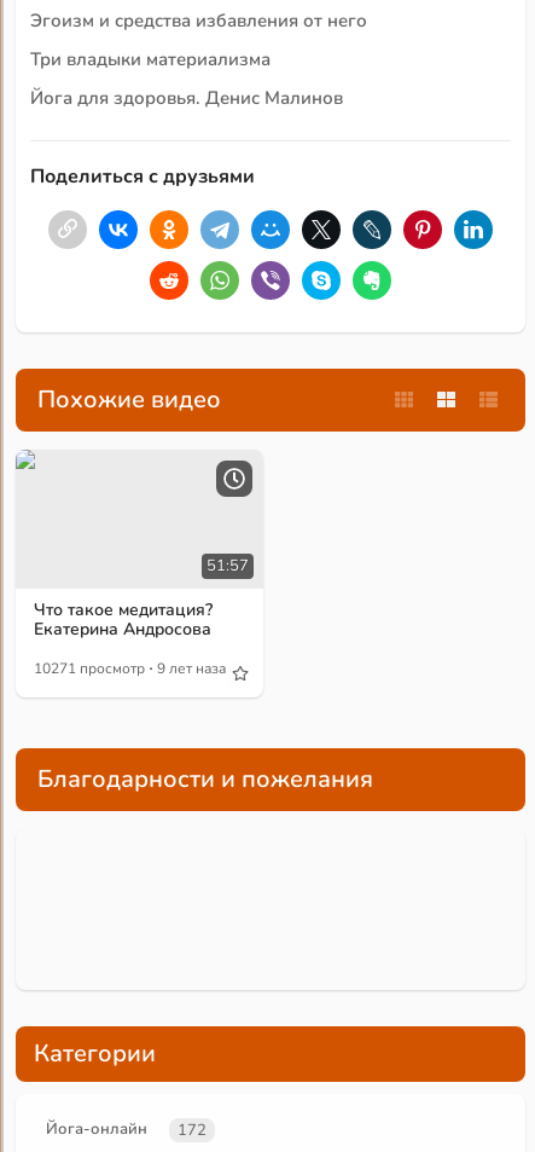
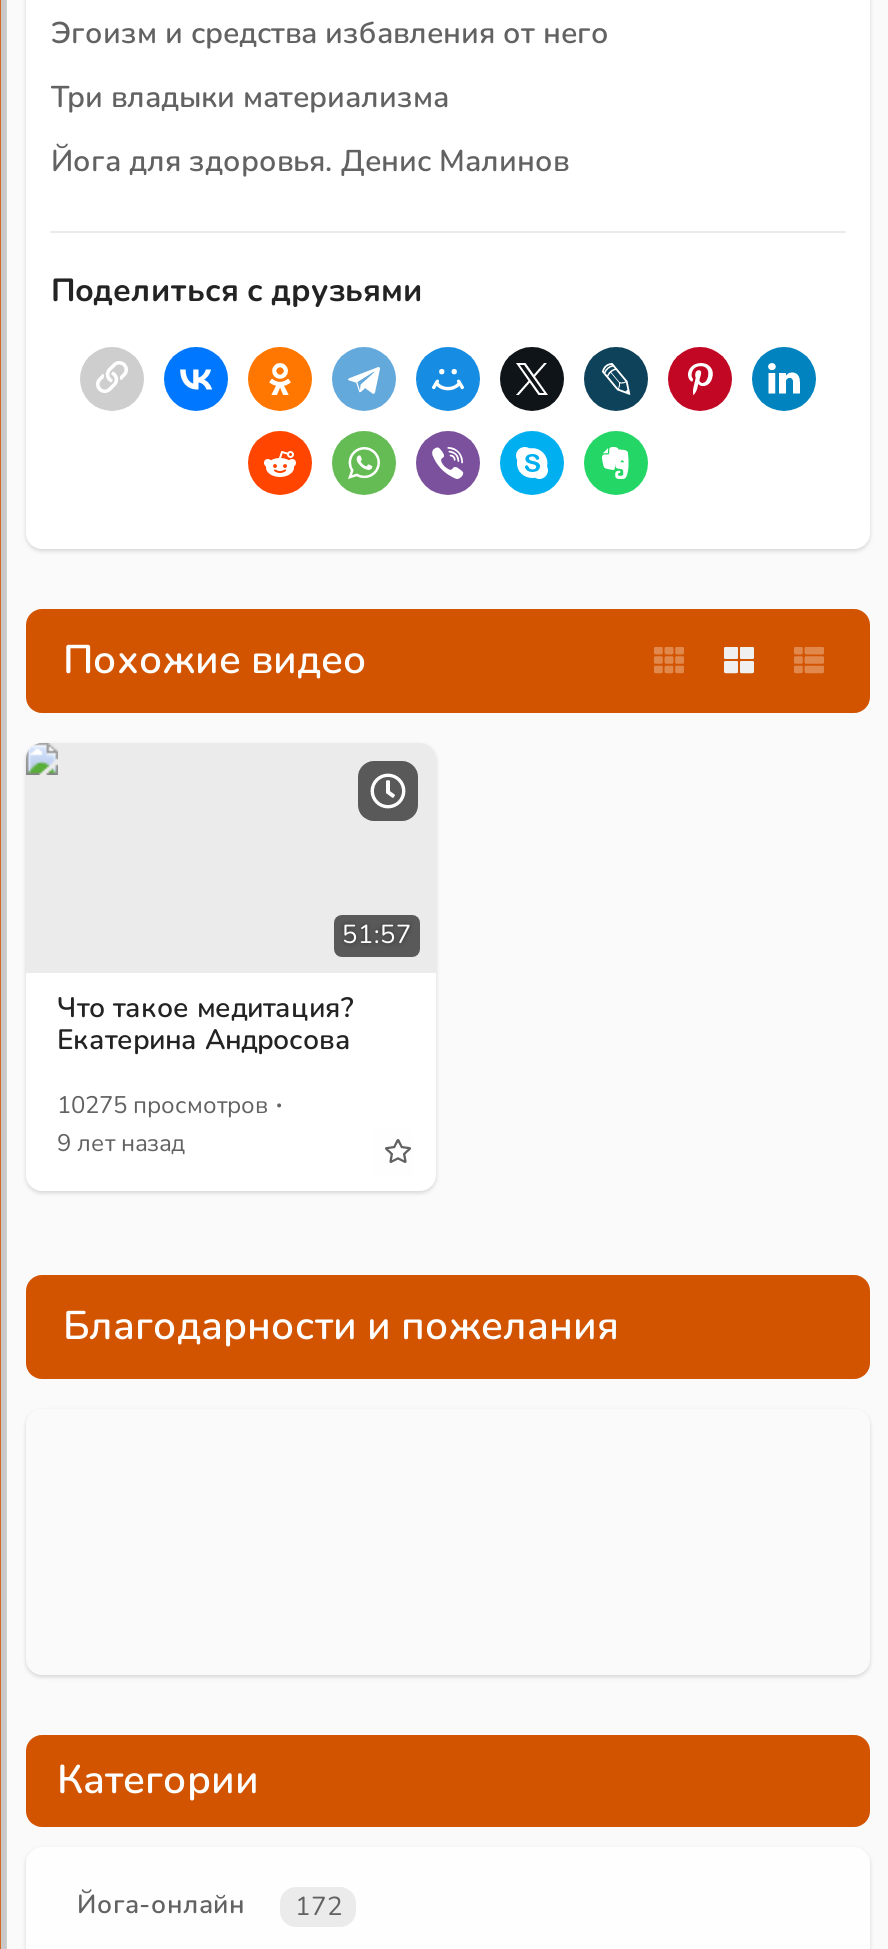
- 10271 просмотр · 9 лет назад
+ 10275 просмотров ·
+ 9 лет назад
